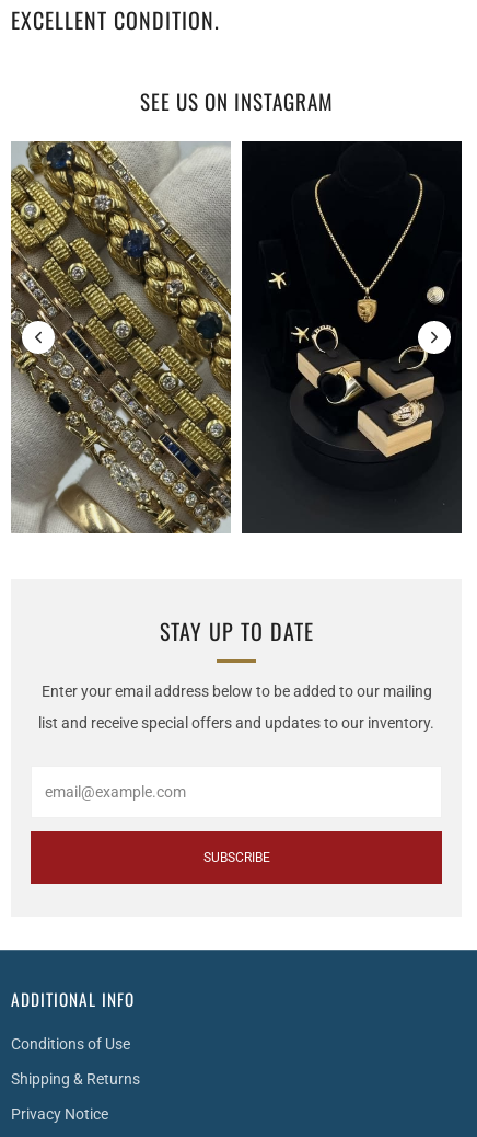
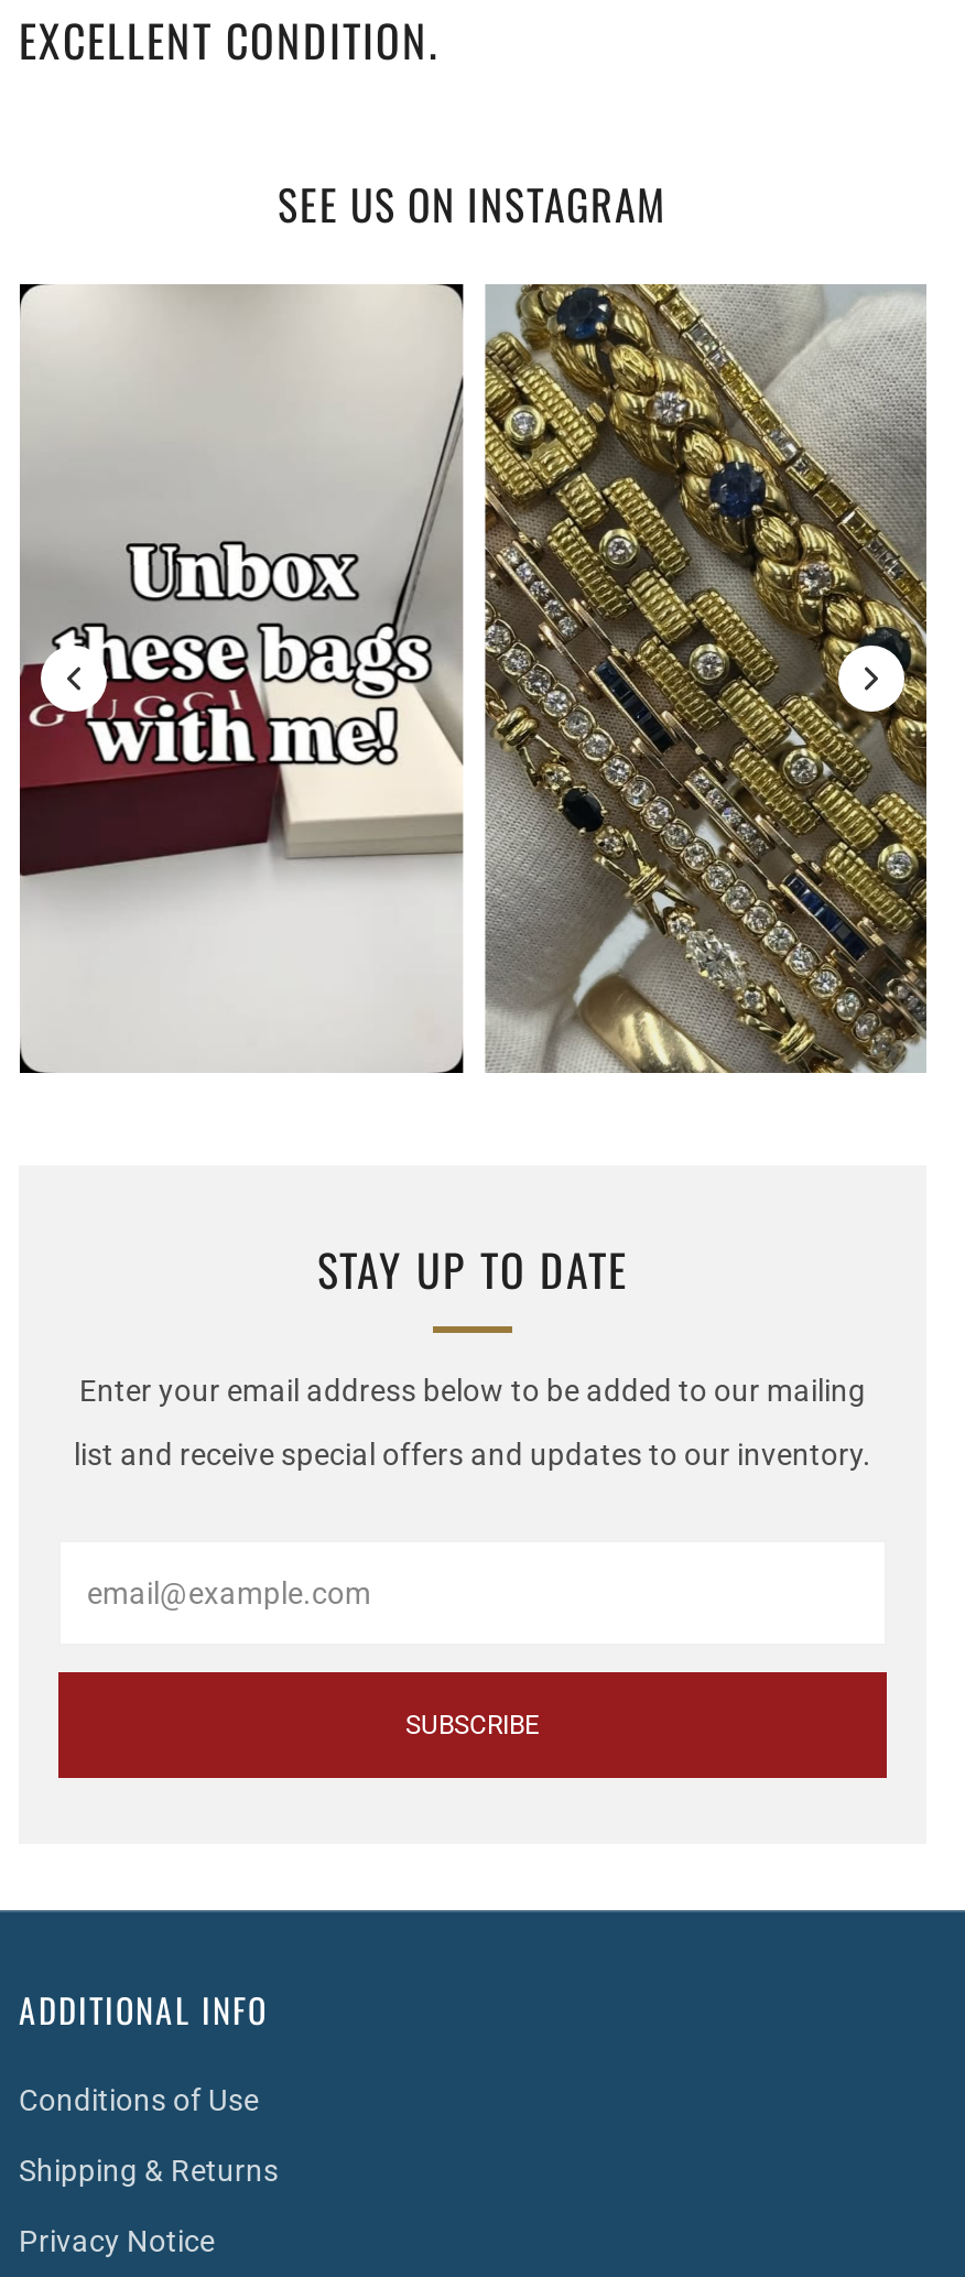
- [image]
+ [image]

- [image]
+ [image]
